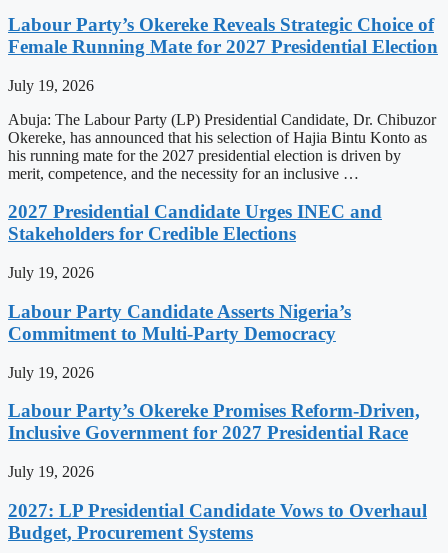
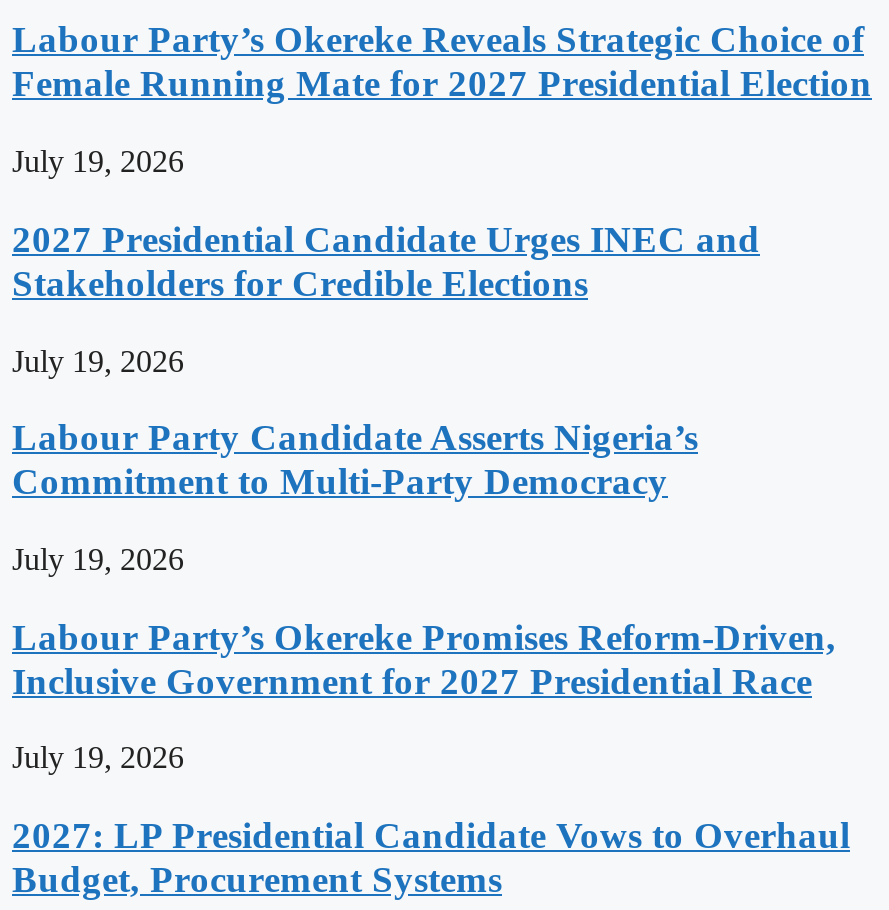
- Abuja: The Labour Party (LP) Presidential Candidate, Dr. Chibuzor
- Okereke, has announced that his selection of Hajia Bintu Konto as
- his running mate for the 2027 presidential election is driven by
- merit, competence, and the necessity for an inclusive …
